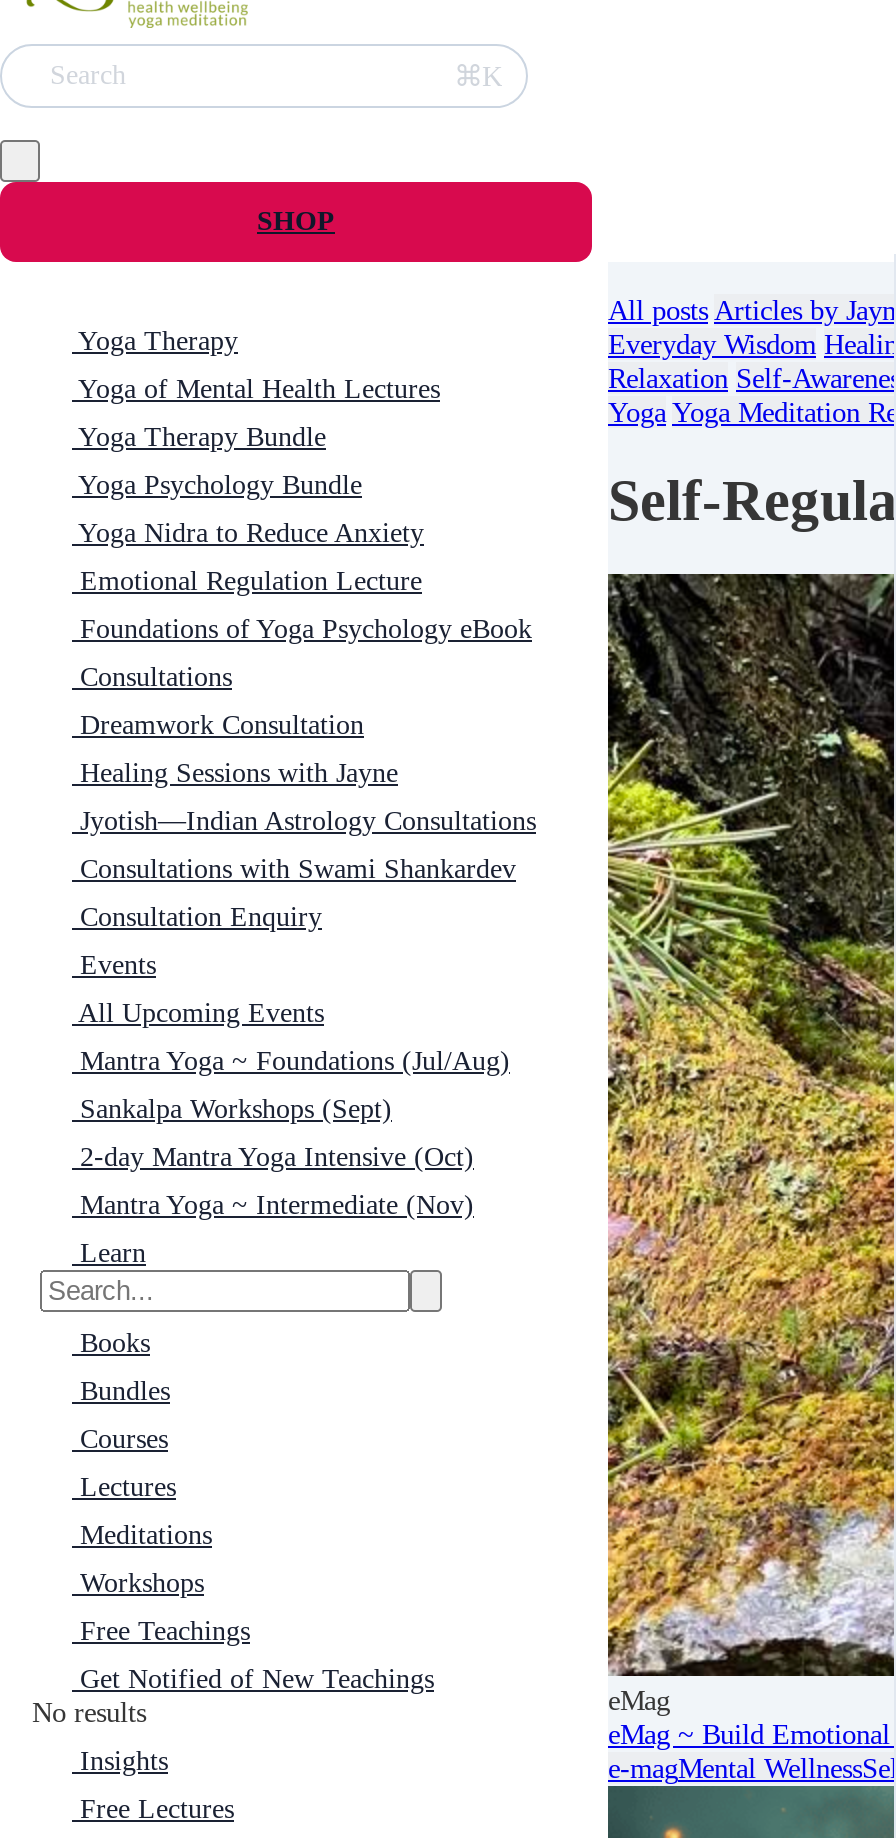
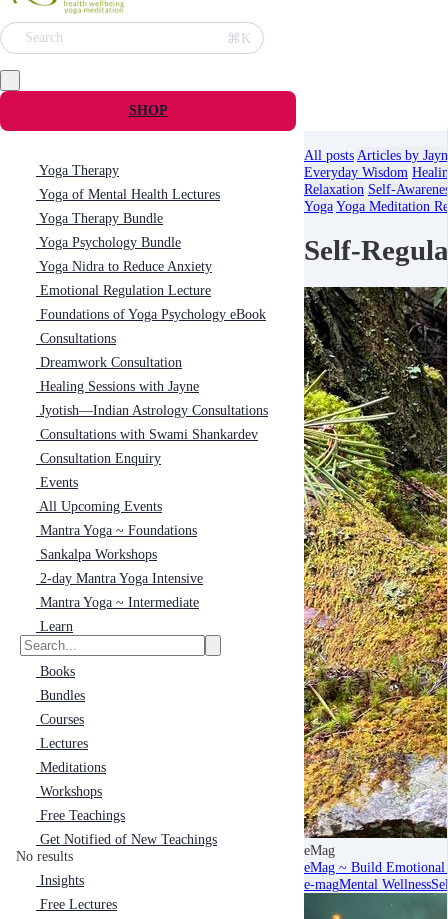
- Mantra Yoga ~ Foundations (Jul/Aug)
+ Mantra Yoga ~ Foundations

- Sankalpa Workshops (Sept)
+ Sankalpa Workshops

- 2-day Mantra Yoga Intensive (Oct)
+ 2-day Mantra Yoga Intensive

- Mantra Yoga ~ Intermediate (Nov)
+ Mantra Yoga ~ Intermediate
